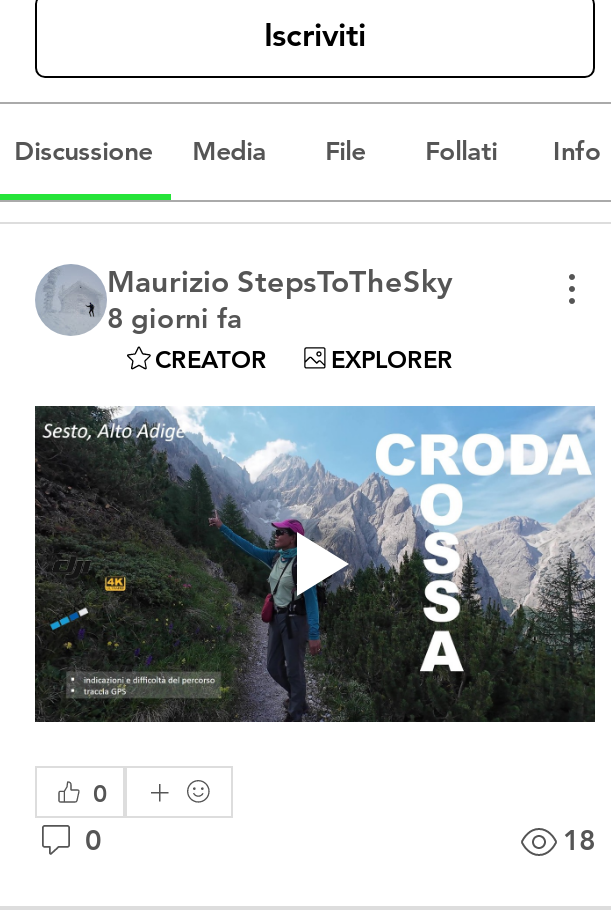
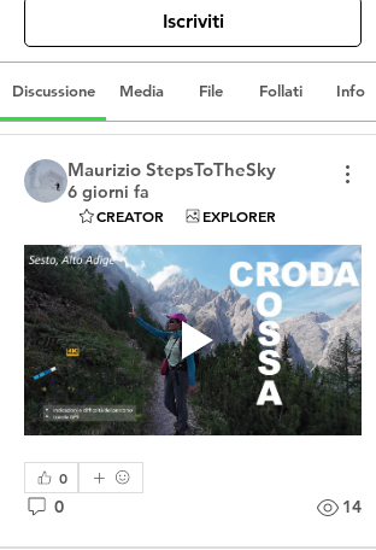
- 8 giorni fa
+ 6 giorni fa

- 18
+ 14
